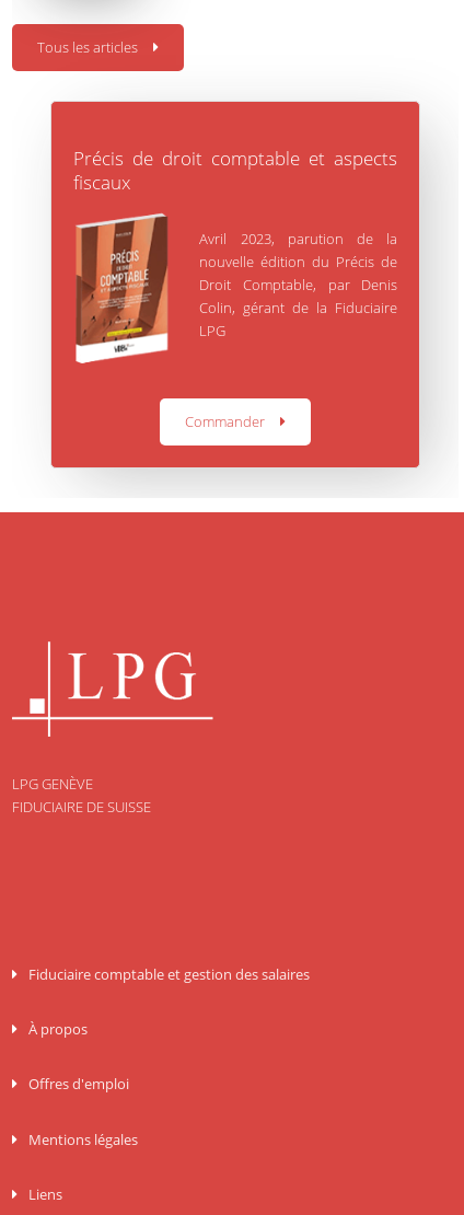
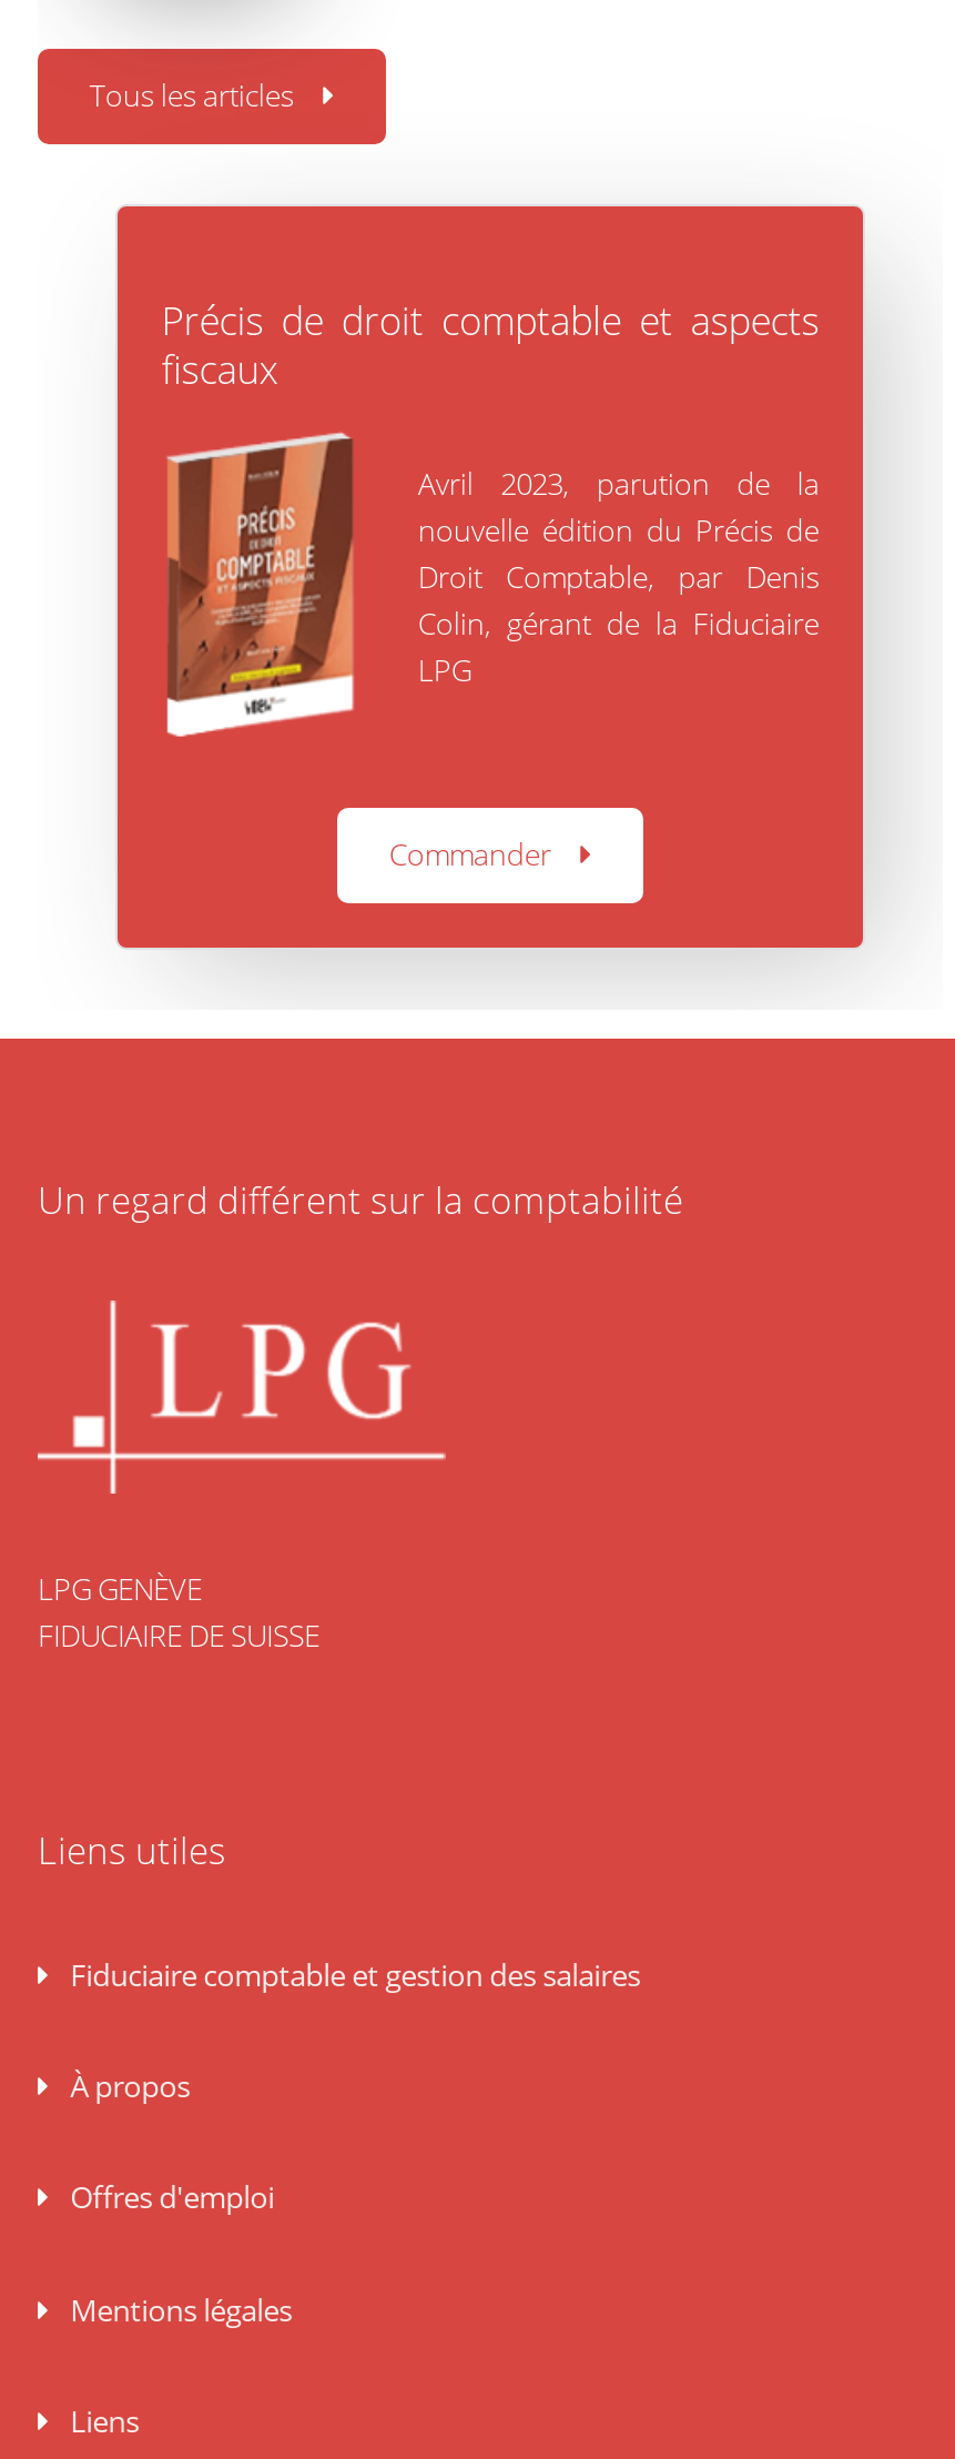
+ Un regard différent sur la comptabilité

+ Liens utiles
